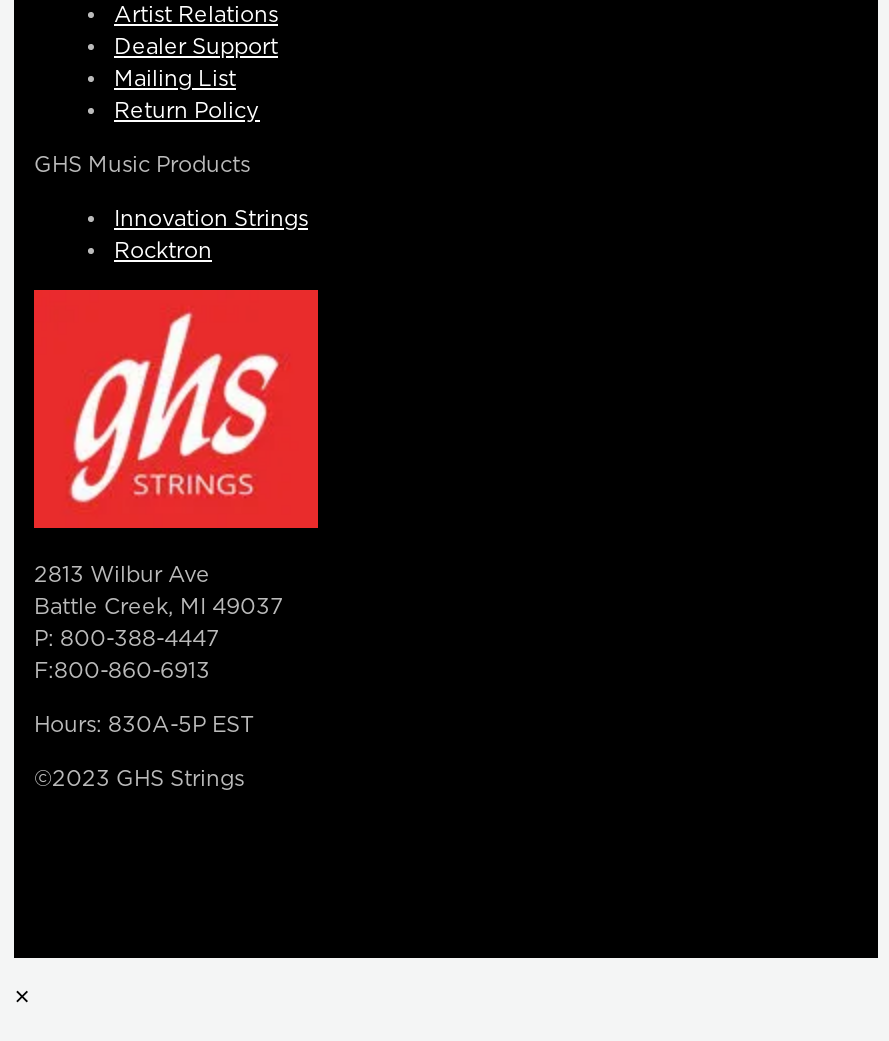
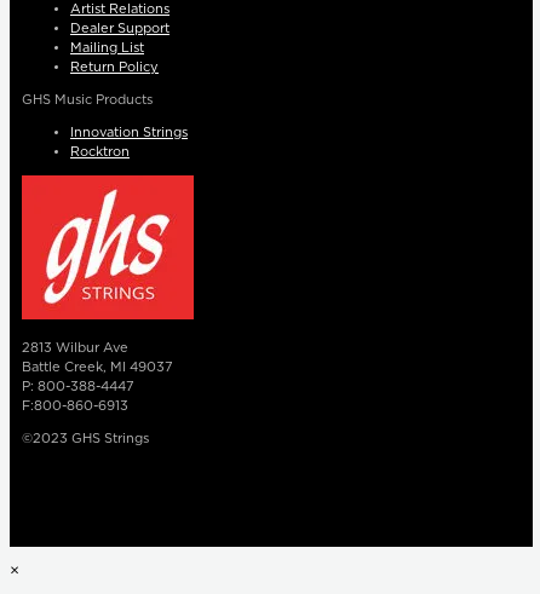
- Hours: 830A-5P EST
